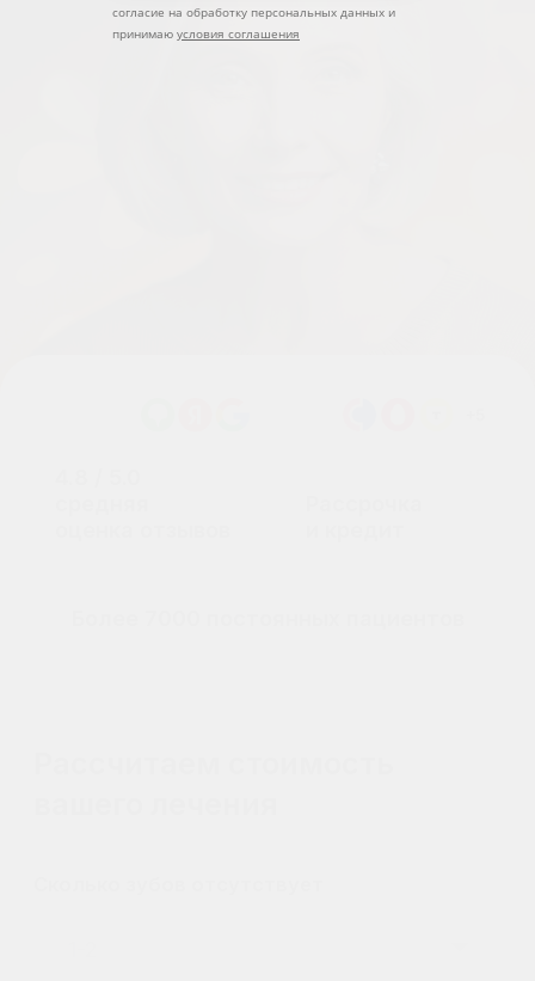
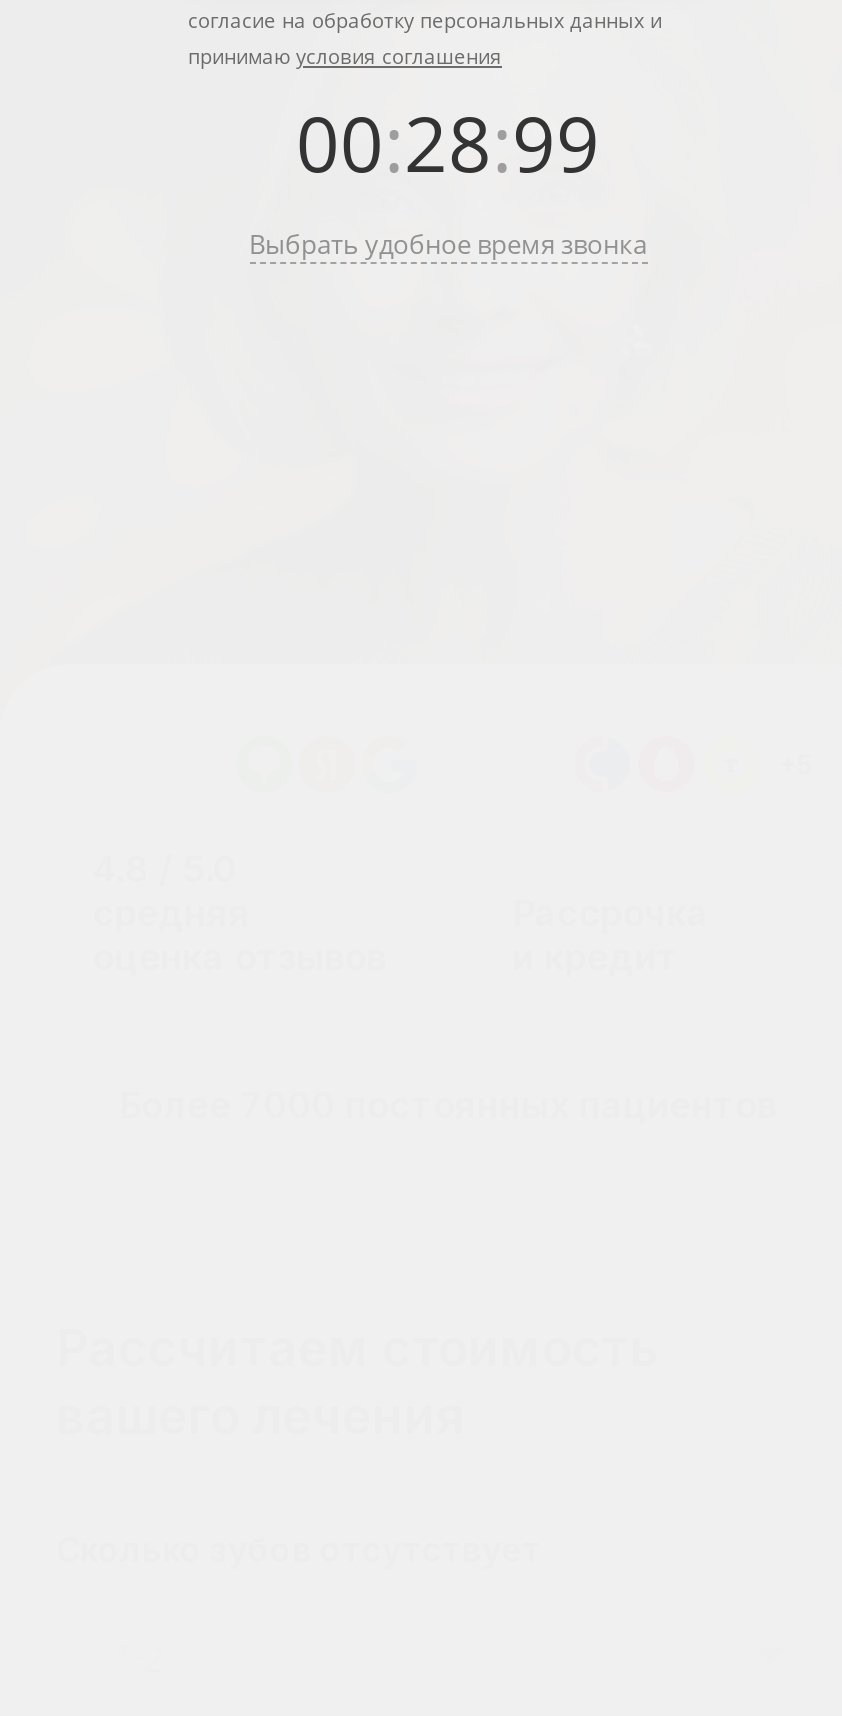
+ 00:28:99
+ Выбрать удобное время звонка
